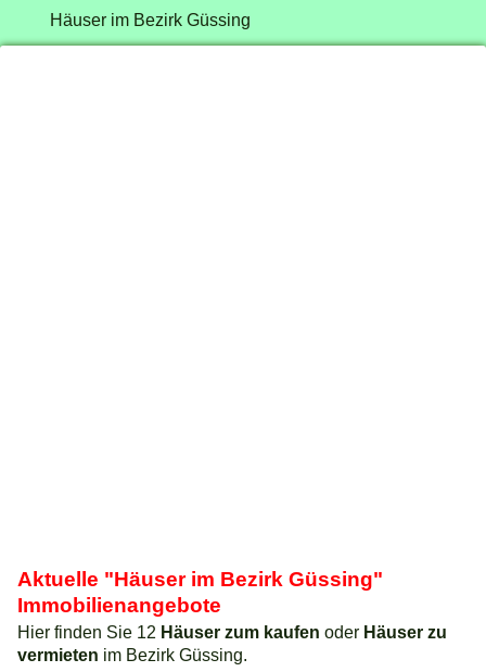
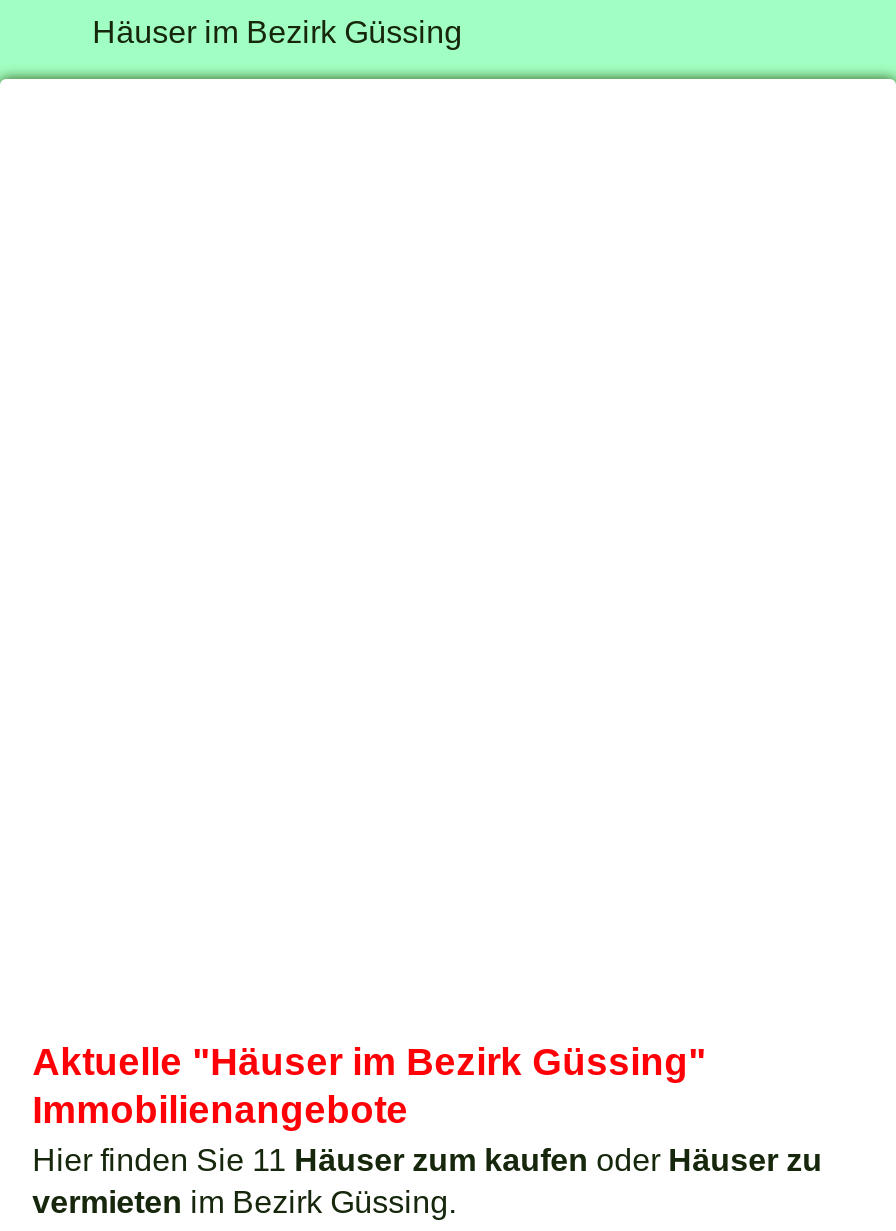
- Hier finden Sie 12 Häuser zum kaufen oder Häuser zu
+ Hier finden Sie 11 Häuser zum kaufen oder Häuser zu
